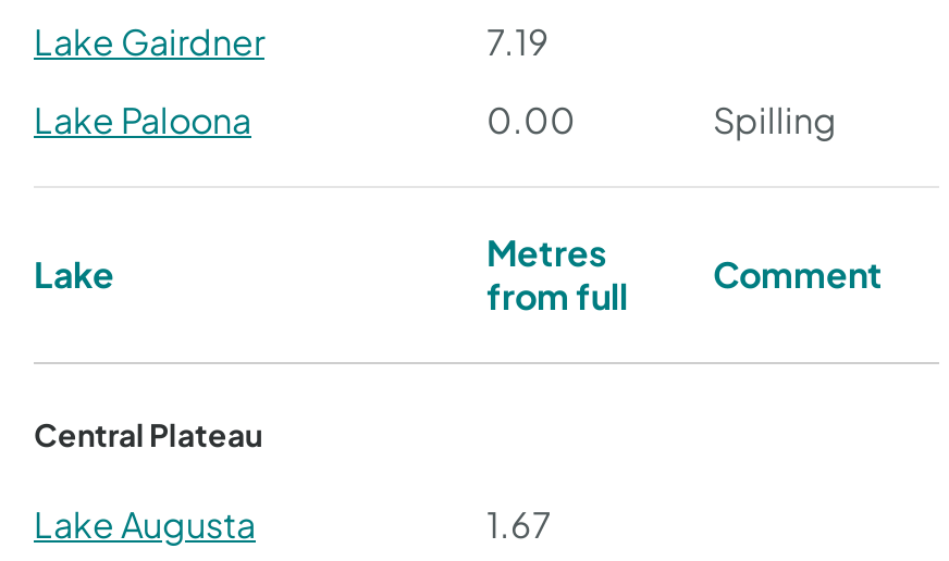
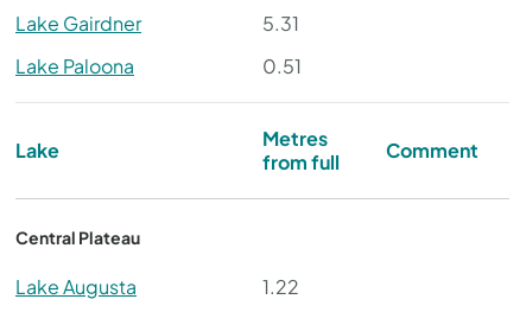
- 7.19
+ 5.31

- 0.00
- Spilling
+ 0.51

- 1.67
+ 1.22
